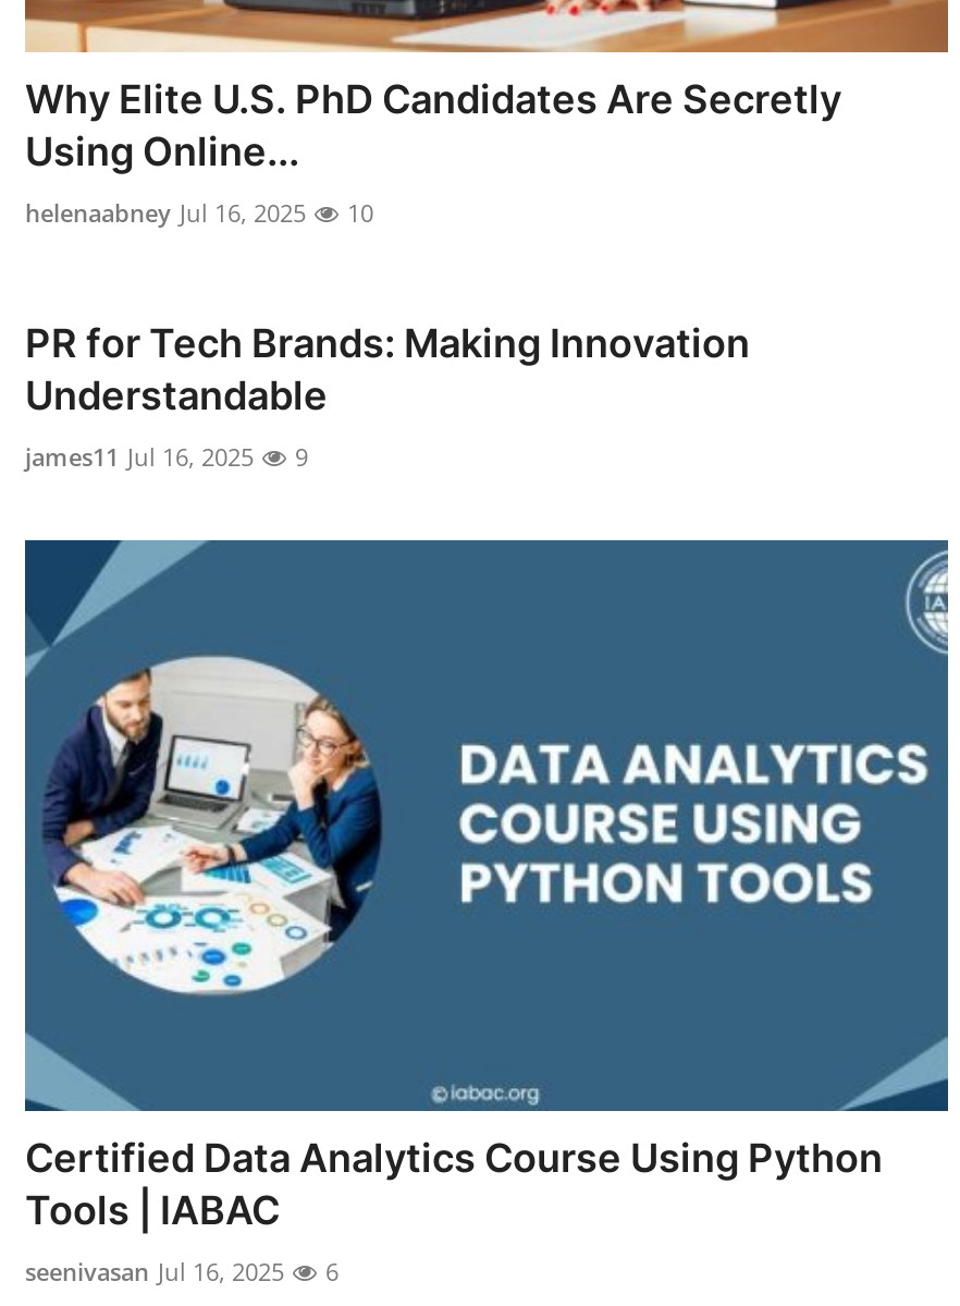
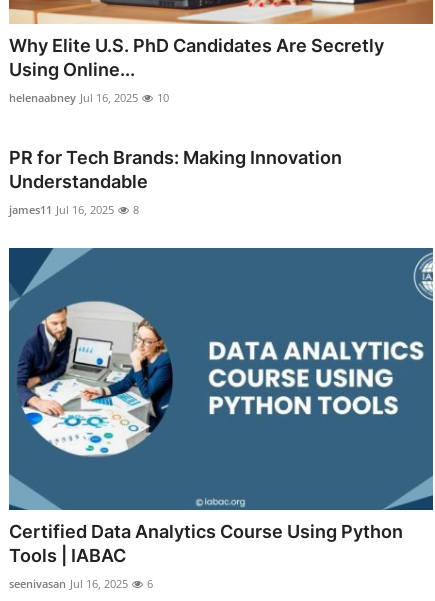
- james11 Jul 16, 2025 9
+ james11 Jul 16, 2025 8
